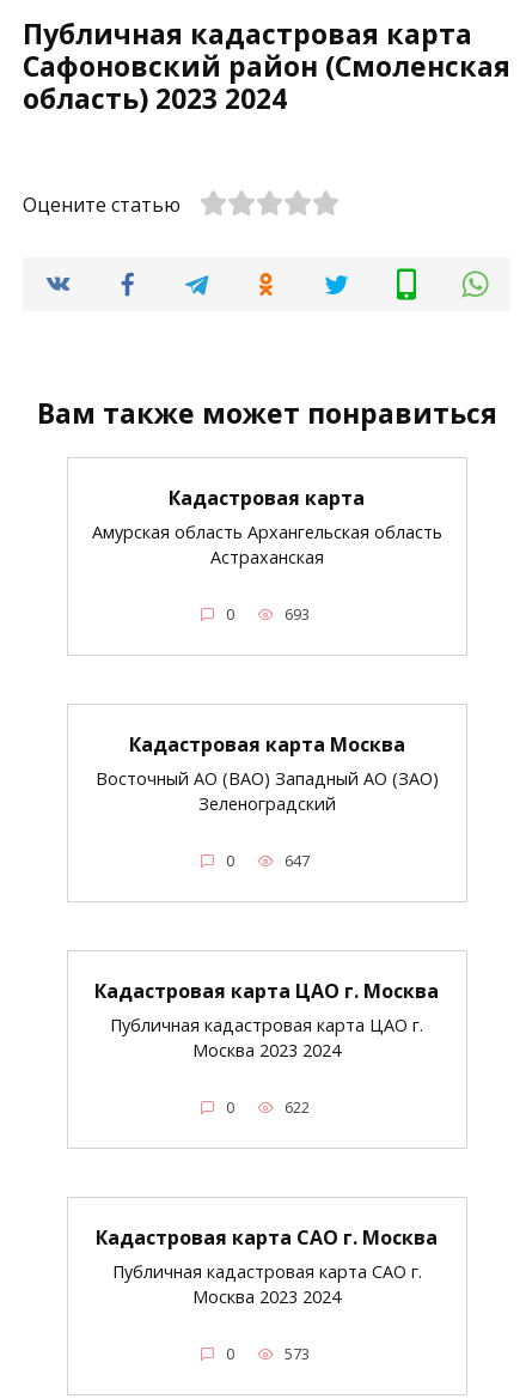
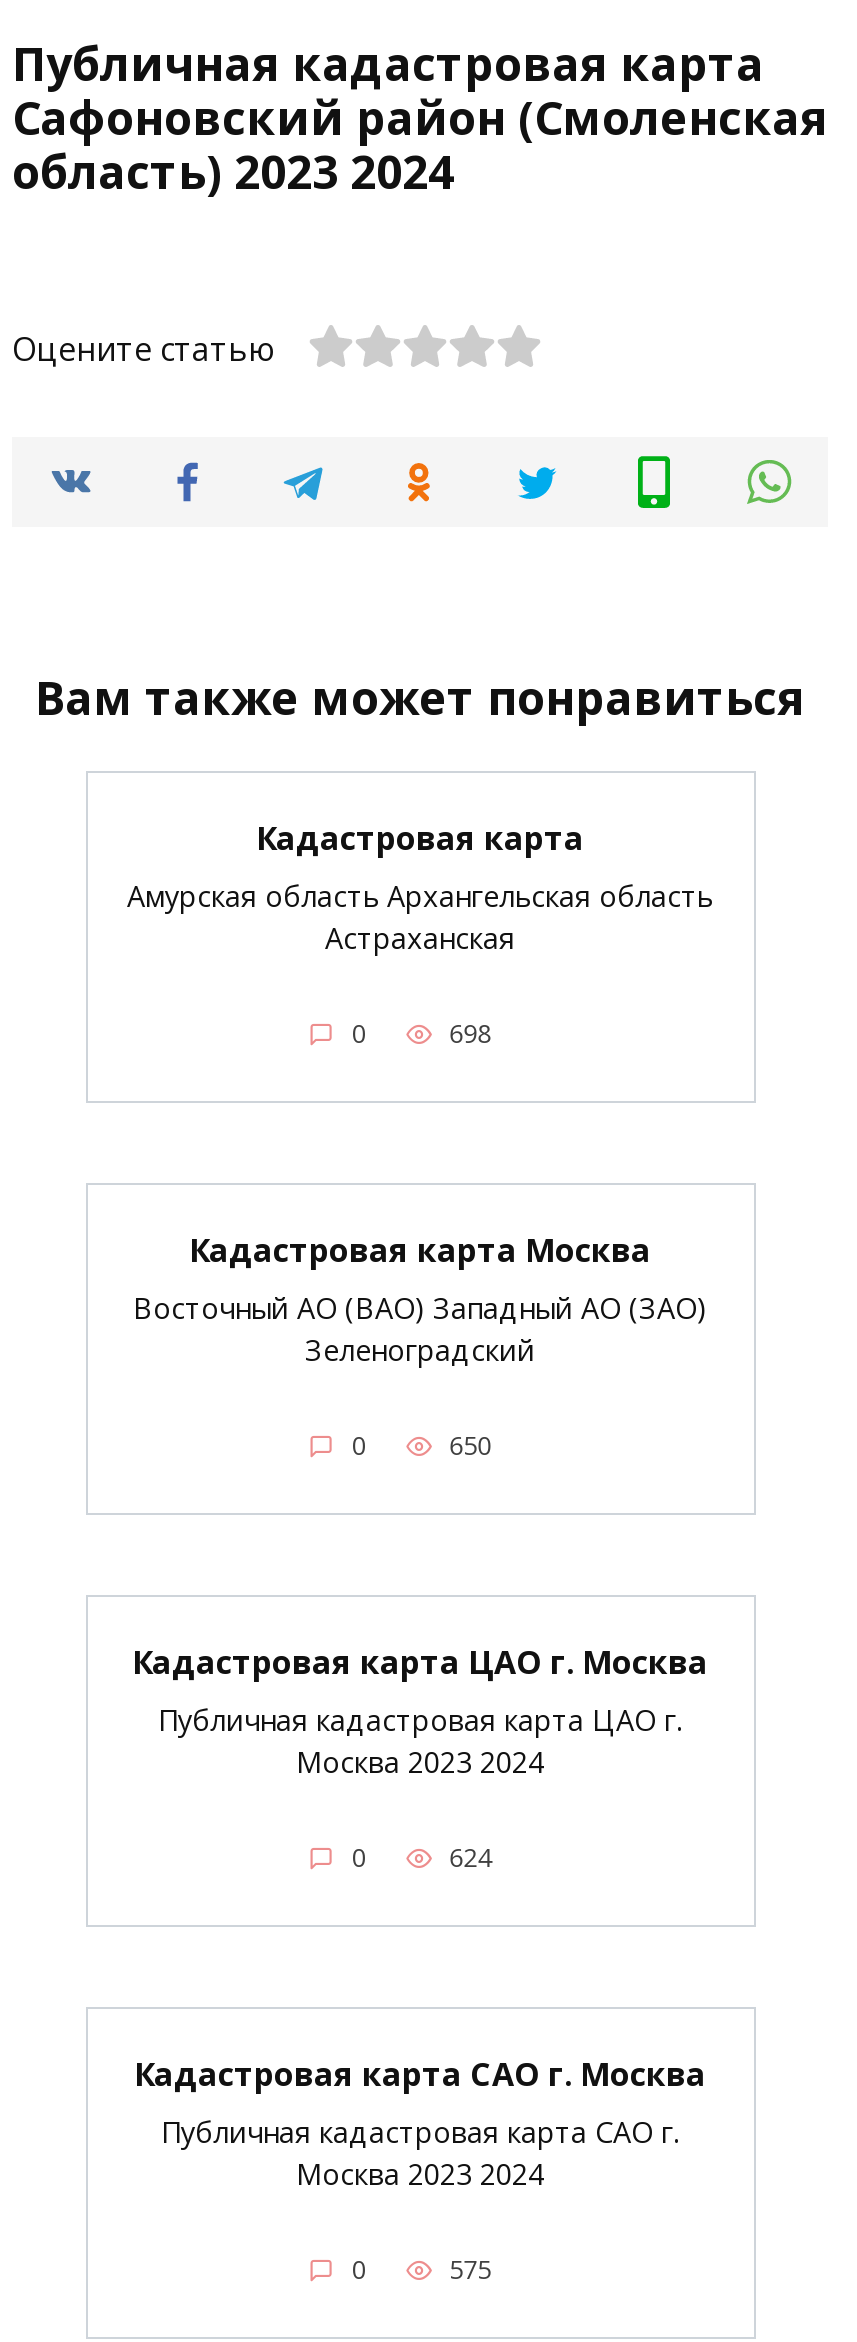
- 693
+ 698

- 647
+ 650

- 622
+ 624

- 573
+ 575
